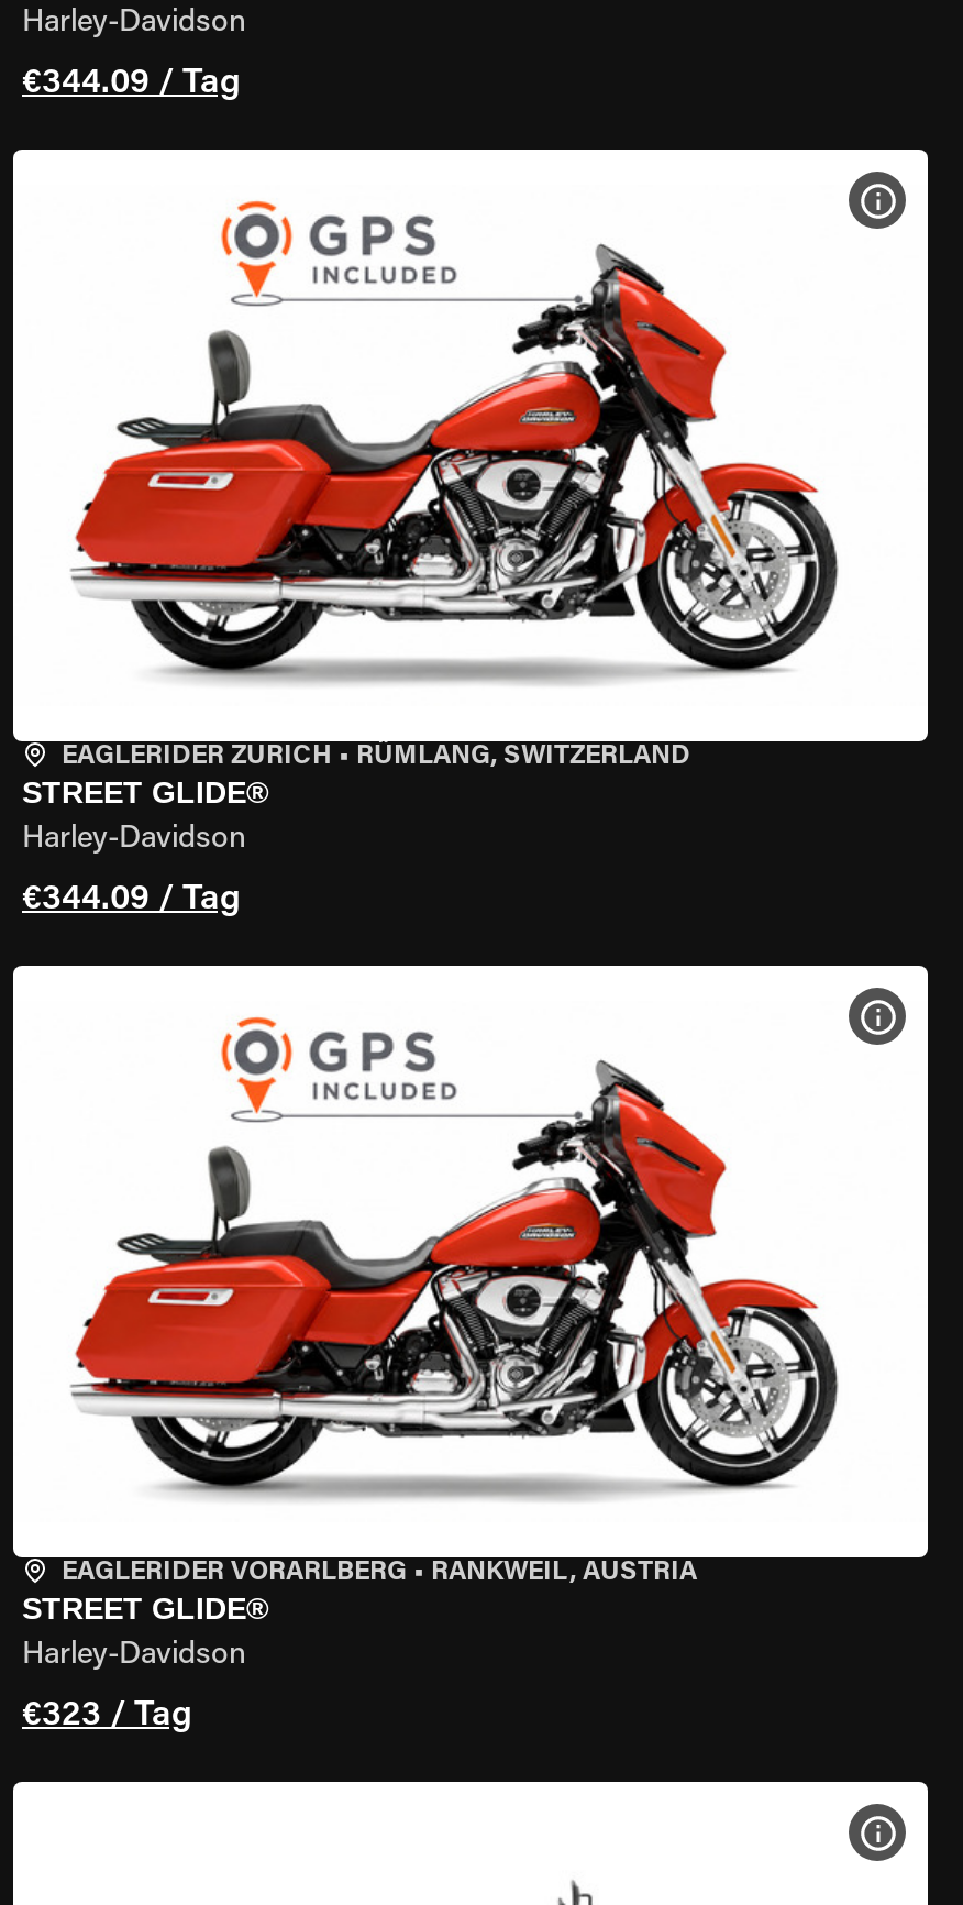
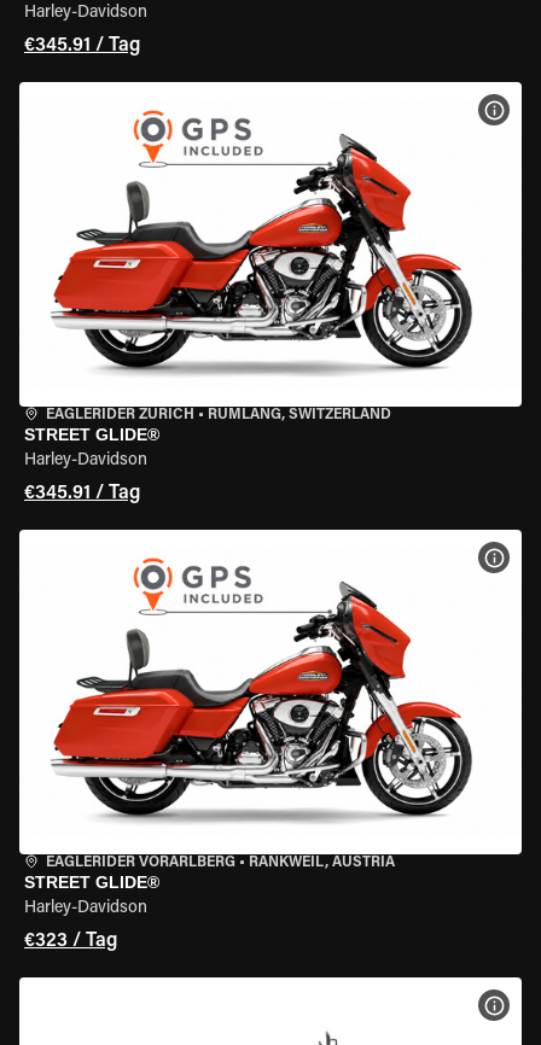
- €344.09 / Tag
+ €345.91 / Tag

- €344.09 / Tag
+ €345.91 / Tag
